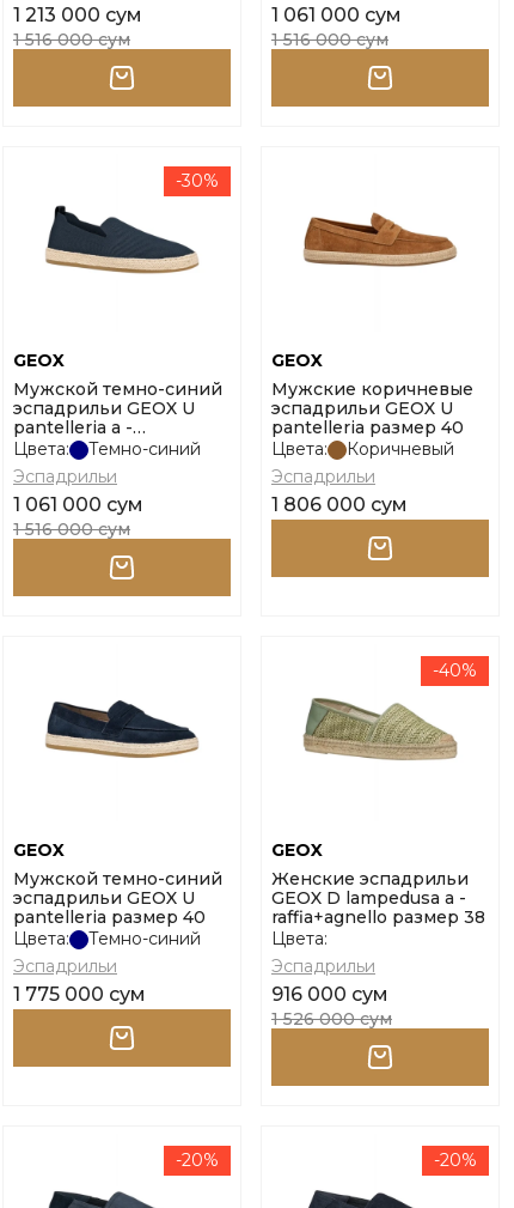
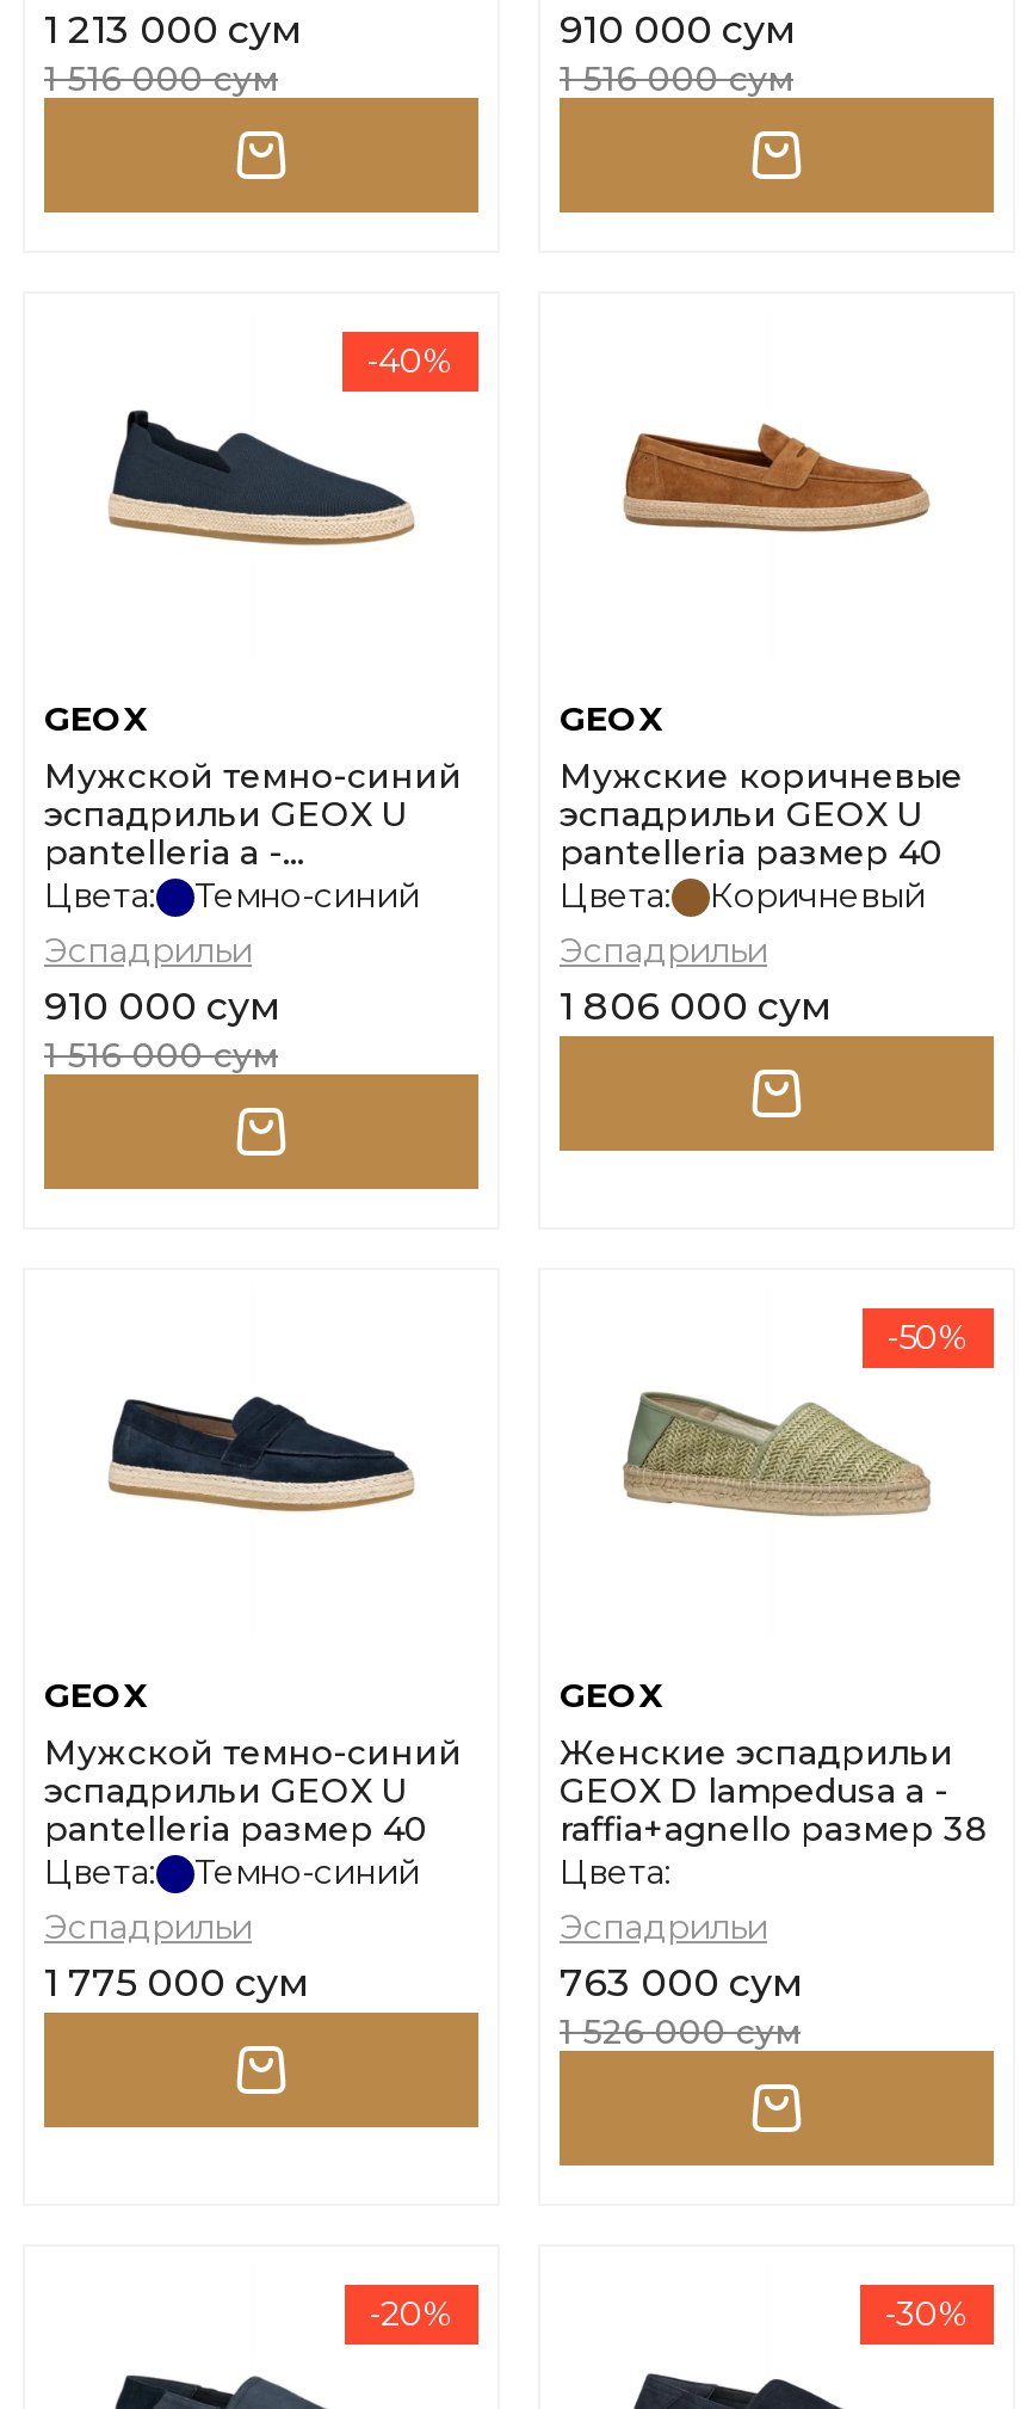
- 1 061 000 сум
+ 910 000 сум

- -30%
+ -40%

- 1 061 000 сум
+ 910 000 сум

- -40%
+ -50%

- 916 000 сум
+ 763 000 сум

- -20%
+ -30%
